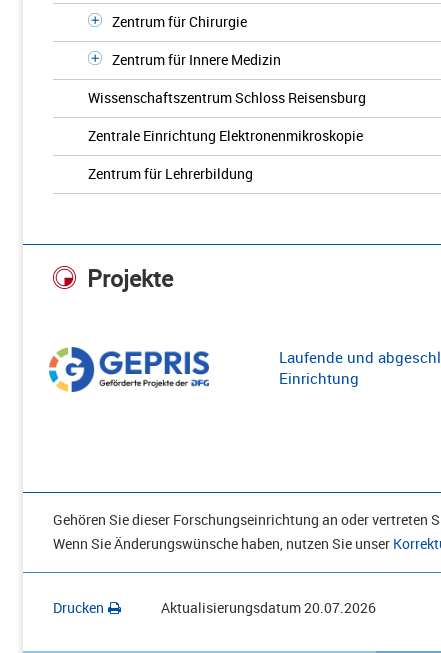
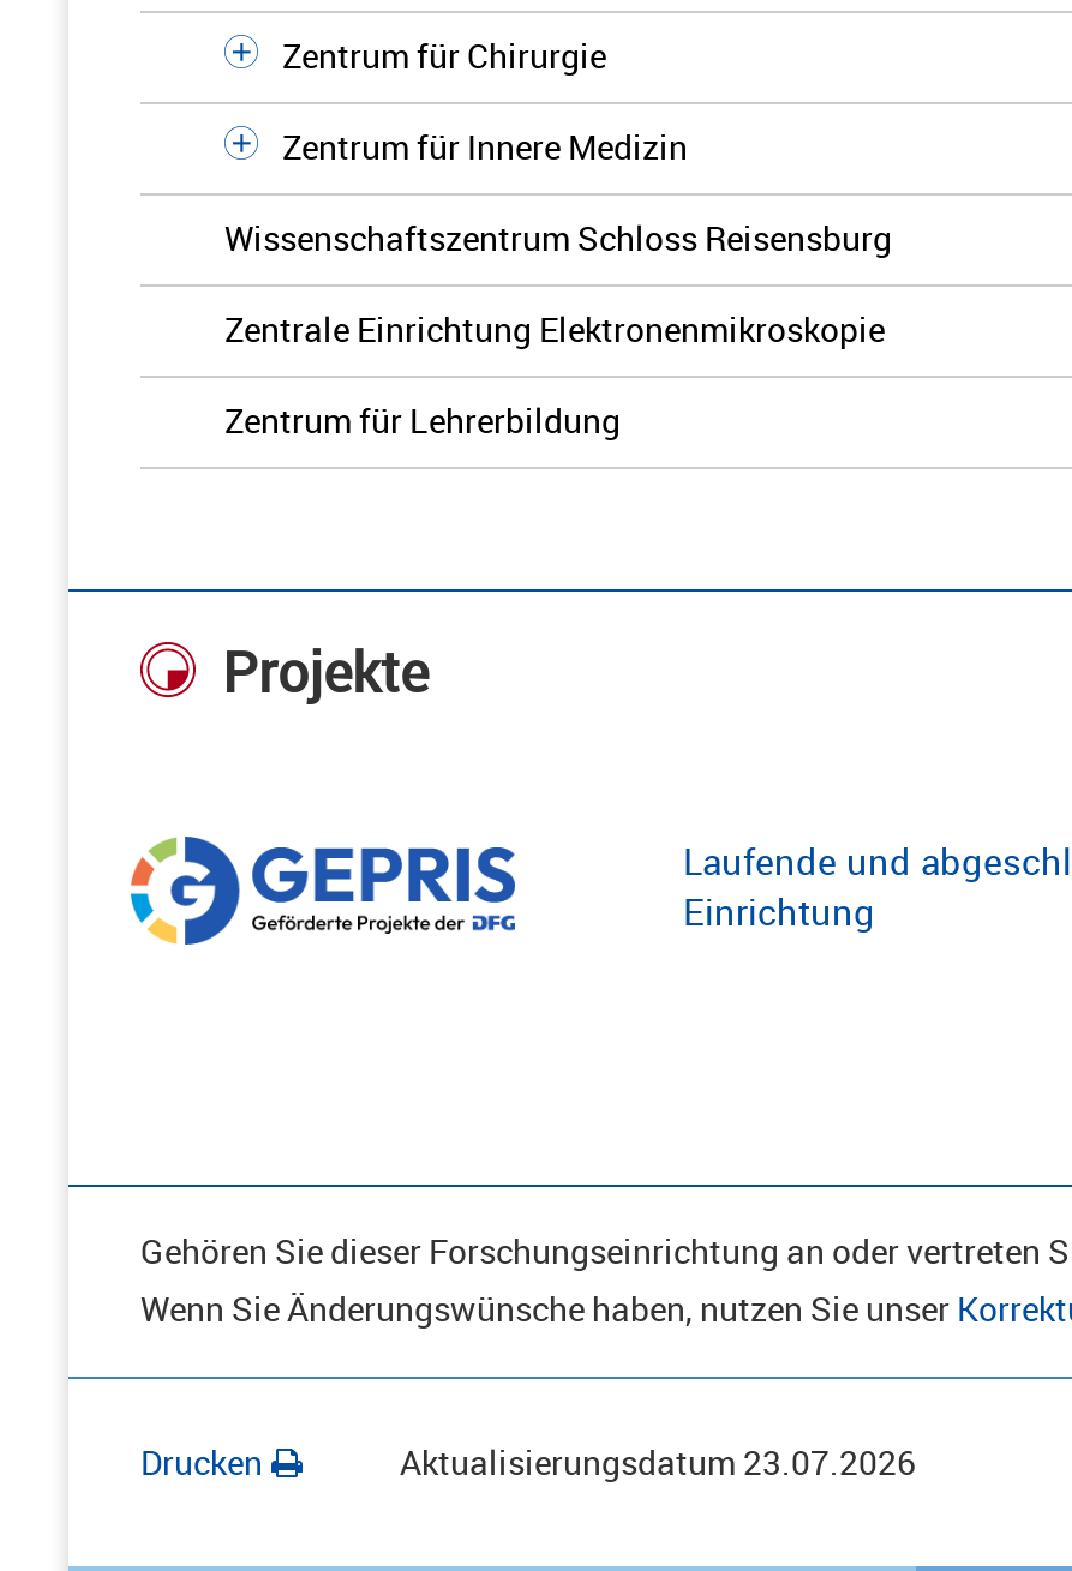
- Aktualisierungsdatum 20.07.2026
+ Aktualisierungsdatum 23.07.2026
